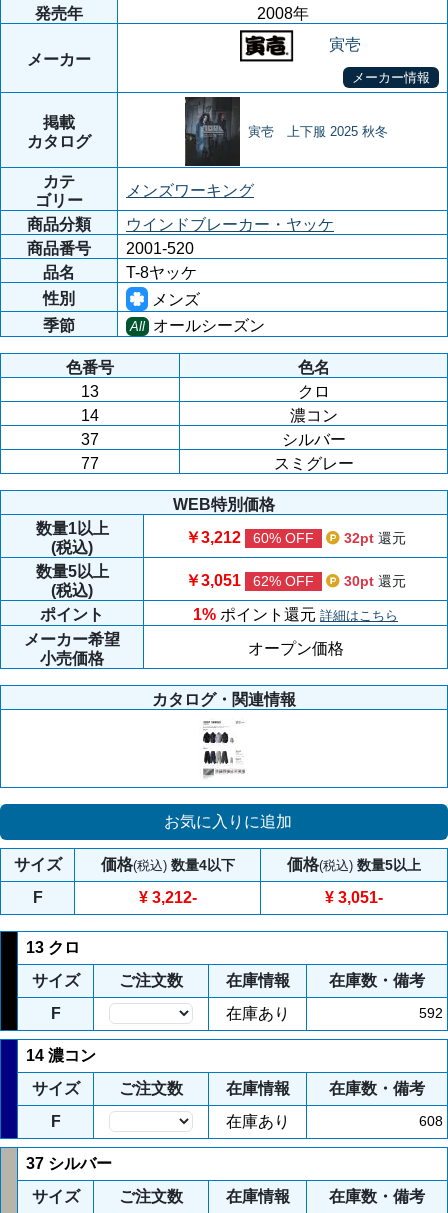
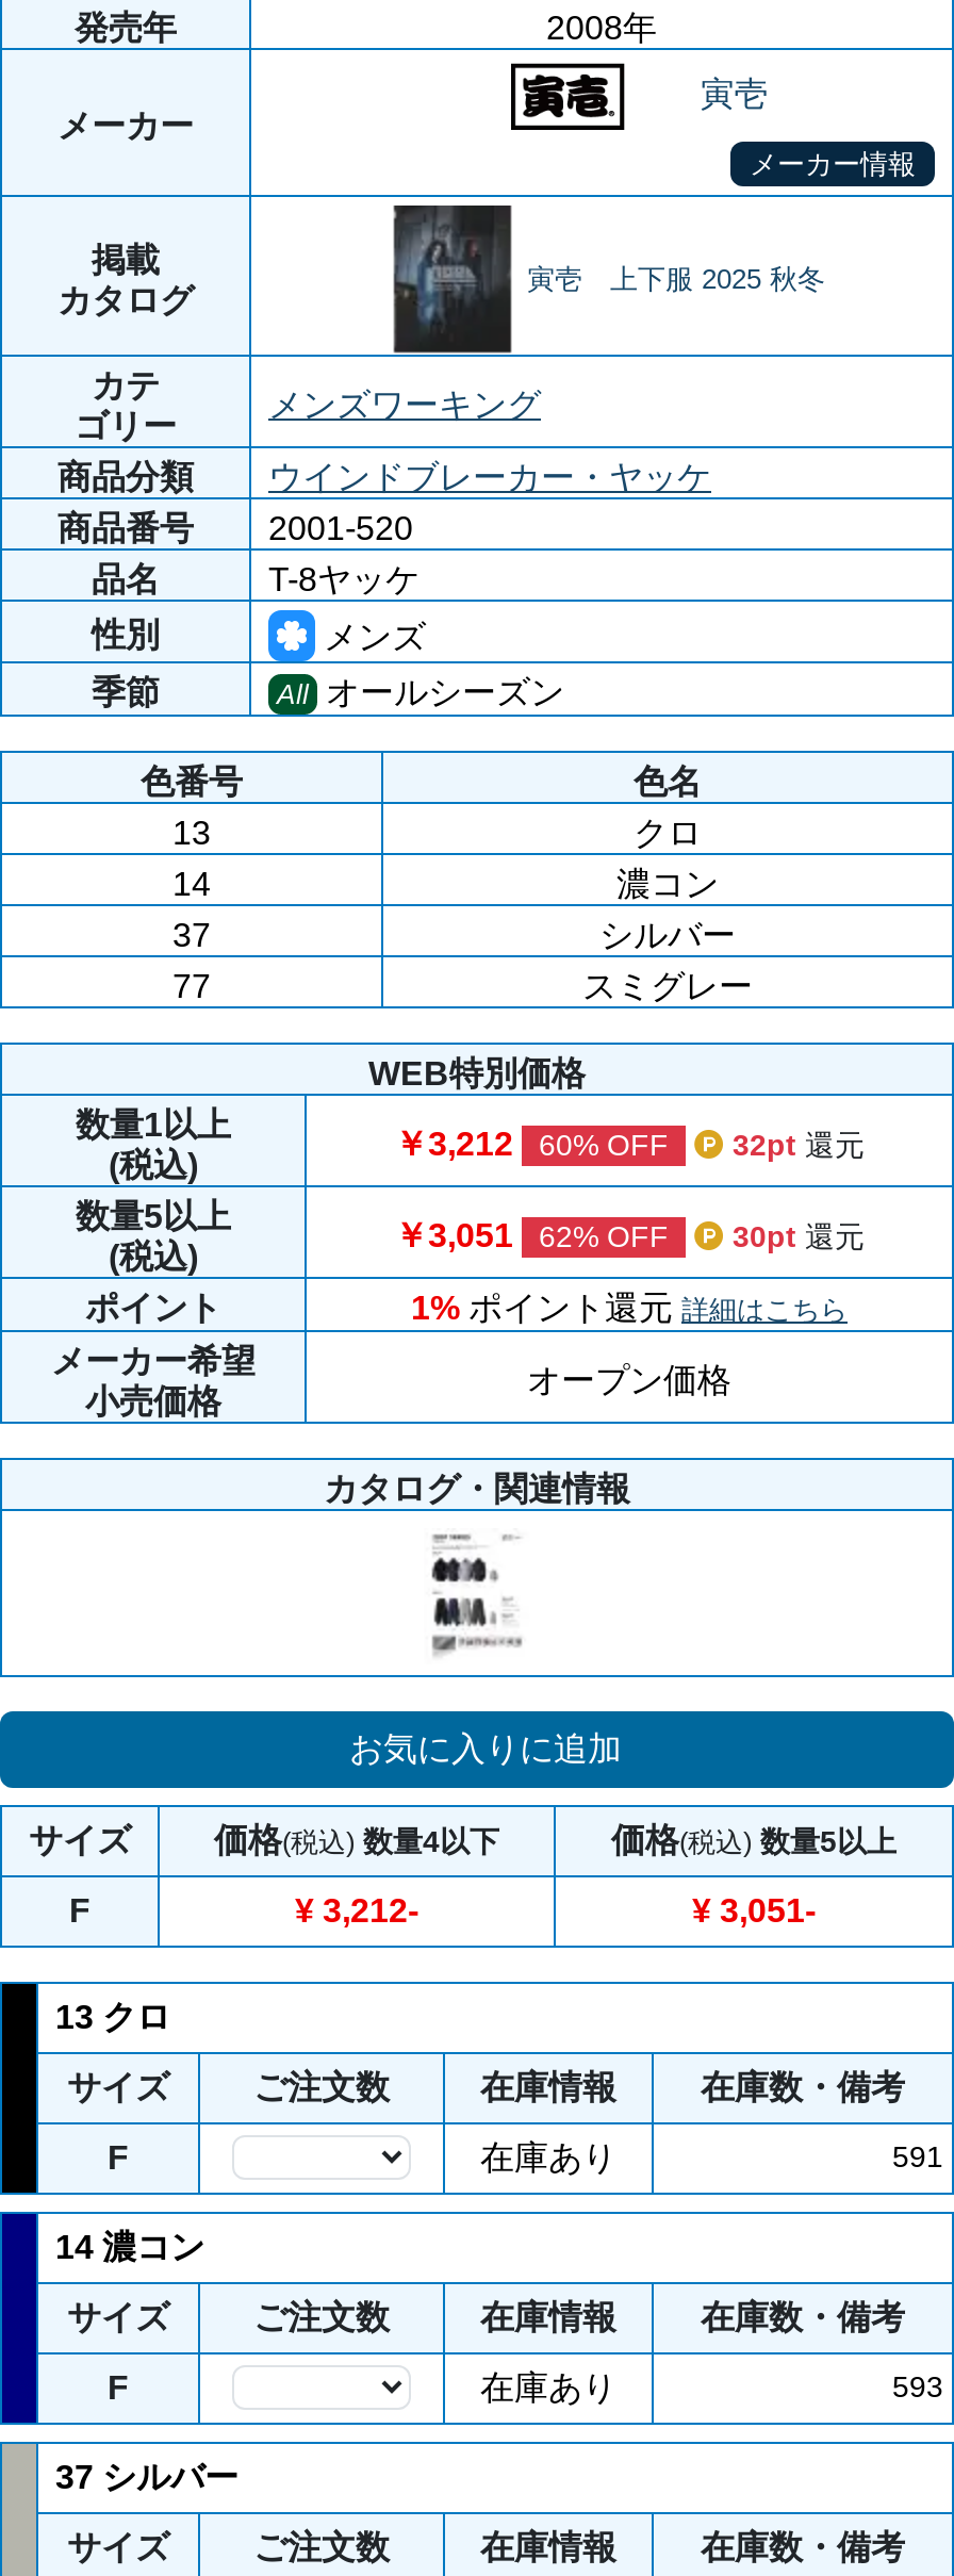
- 592
+ 591

- 608
+ 593
